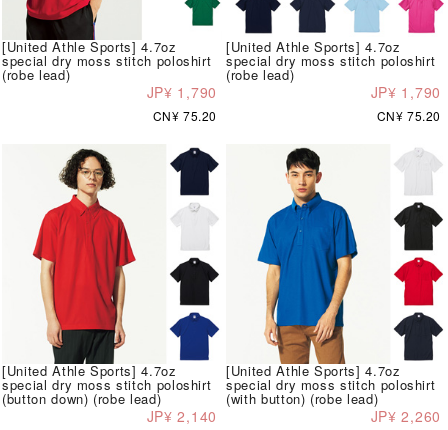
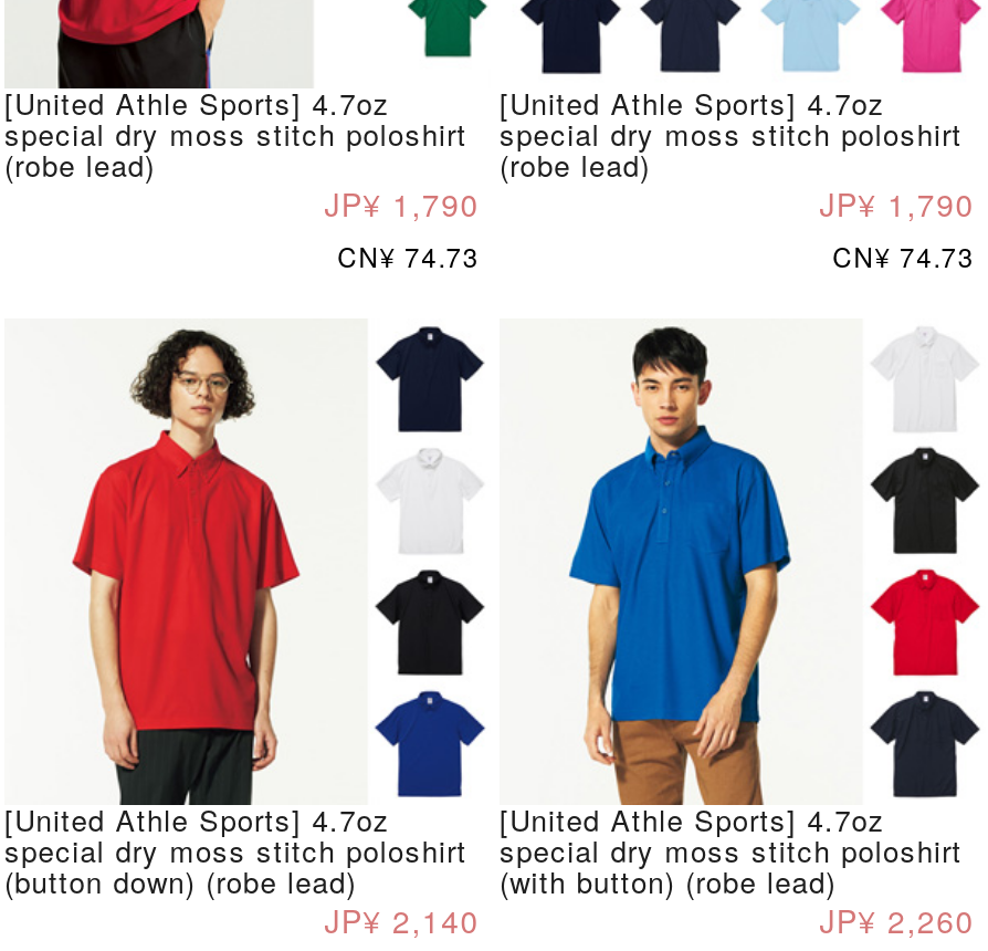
- CN¥ 75.20
+ CN¥ 74.73

- CN¥ 75.20
+ CN¥ 74.73
